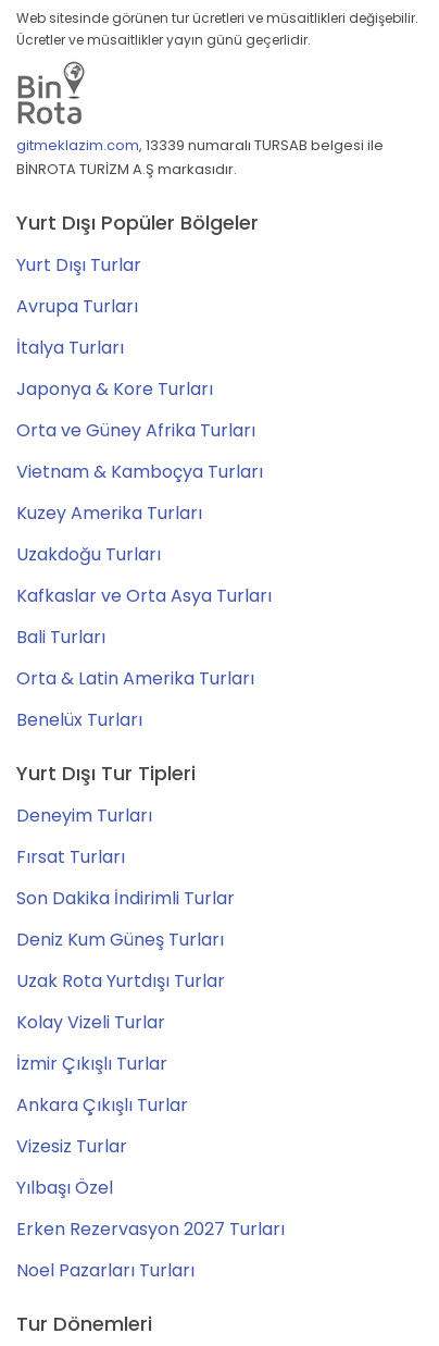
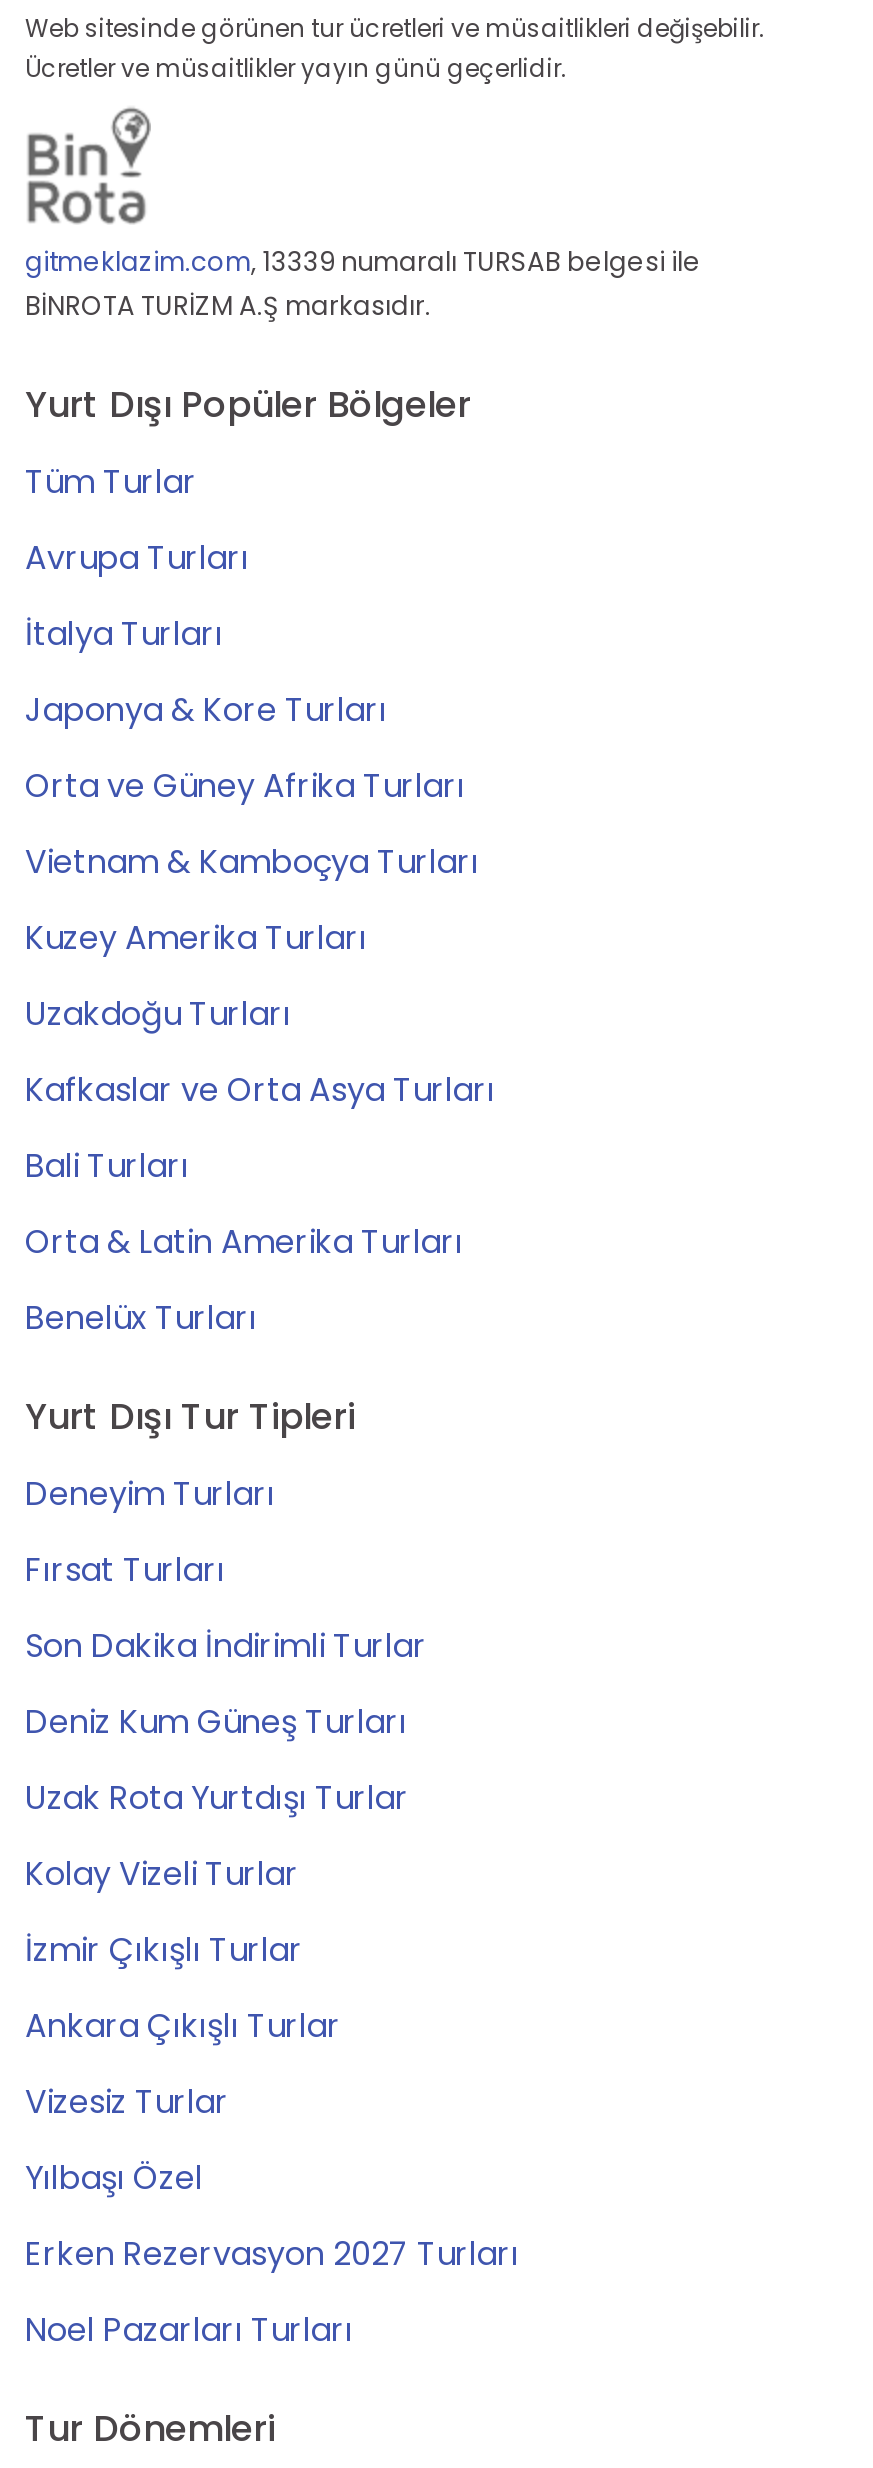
- Yurt Dışı Turlar
+ Tüm Turlar
